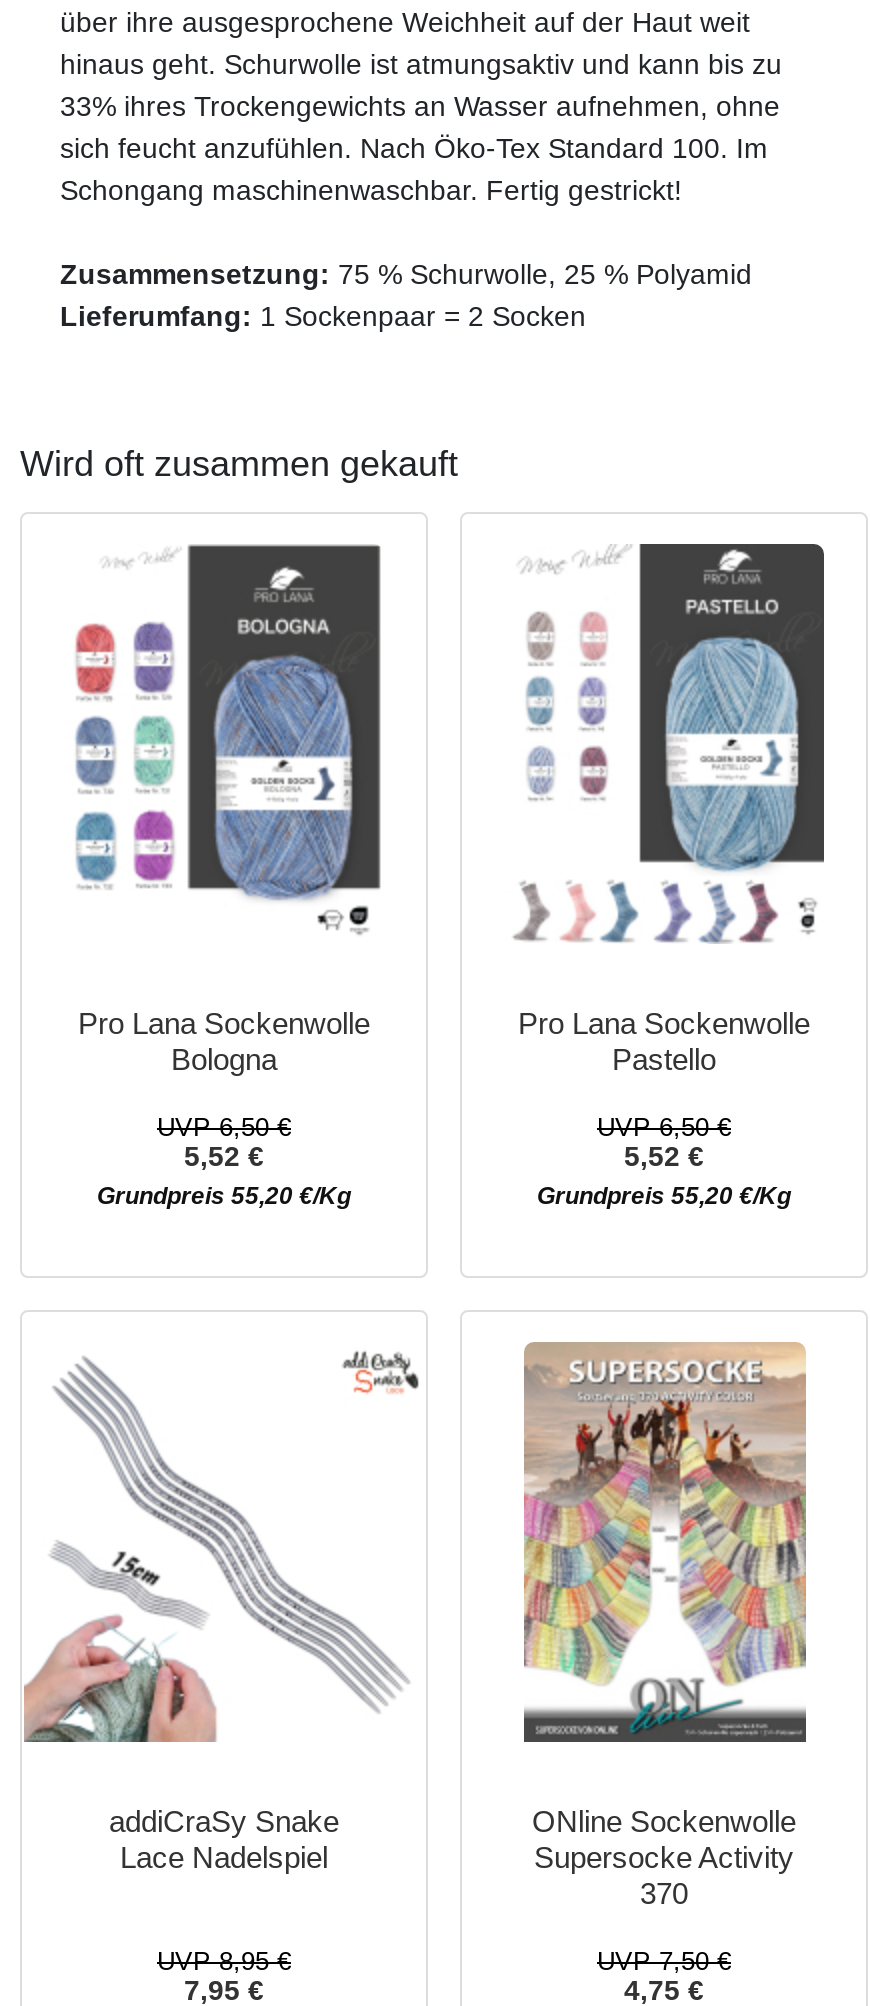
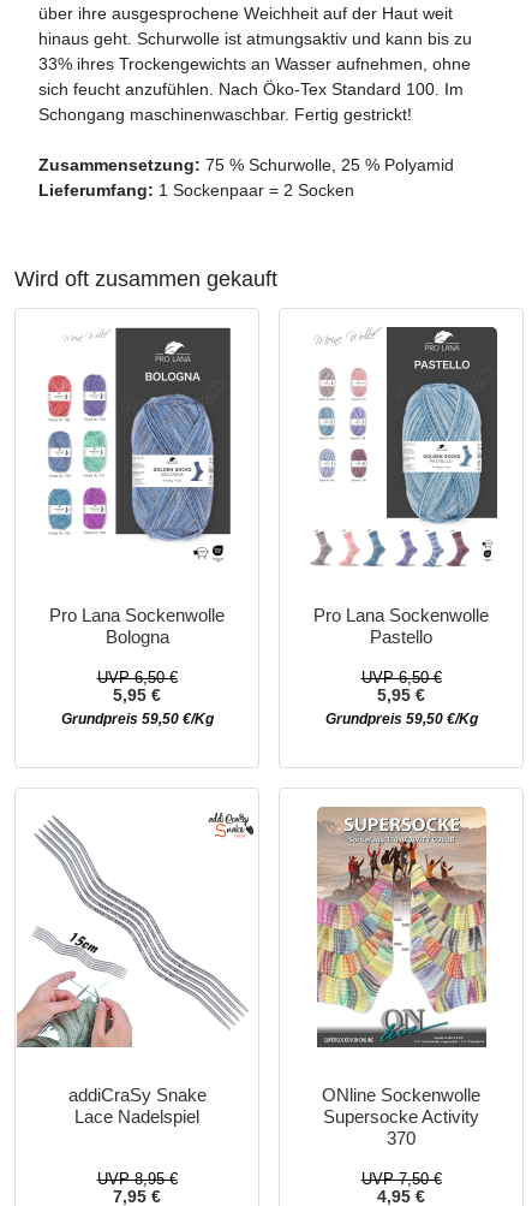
- 5,52 €
+ 5,95 €

- 5,52 €
+ 5,95 €

- Grundpreis 55,20 €/Kg
+ Grundpreis 59,50 €/Kg

- Grundpreis 55,20 €/Kg
+ Grundpreis 59,50 €/Kg

- 4,75 €
+ 4,95 €
